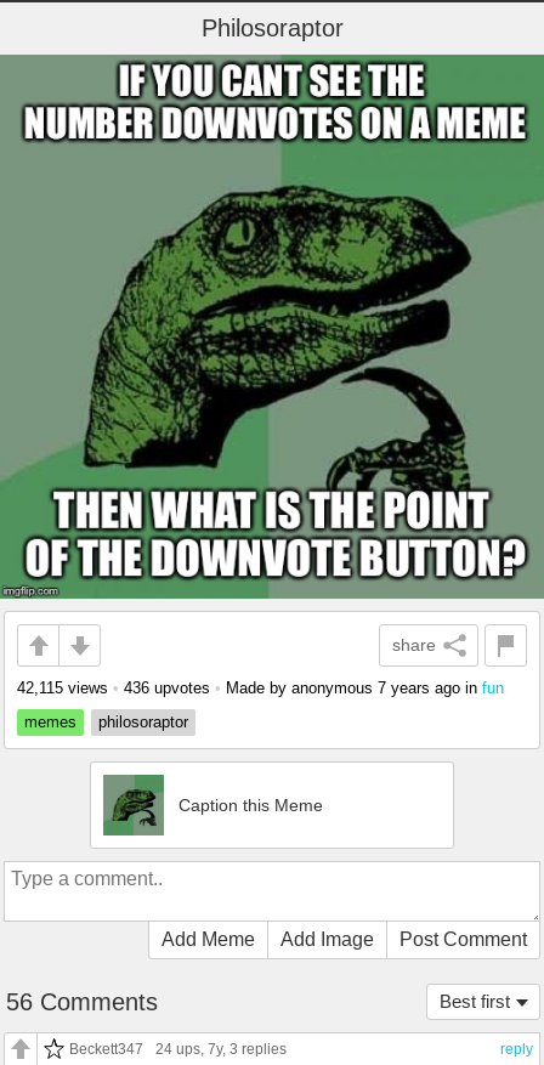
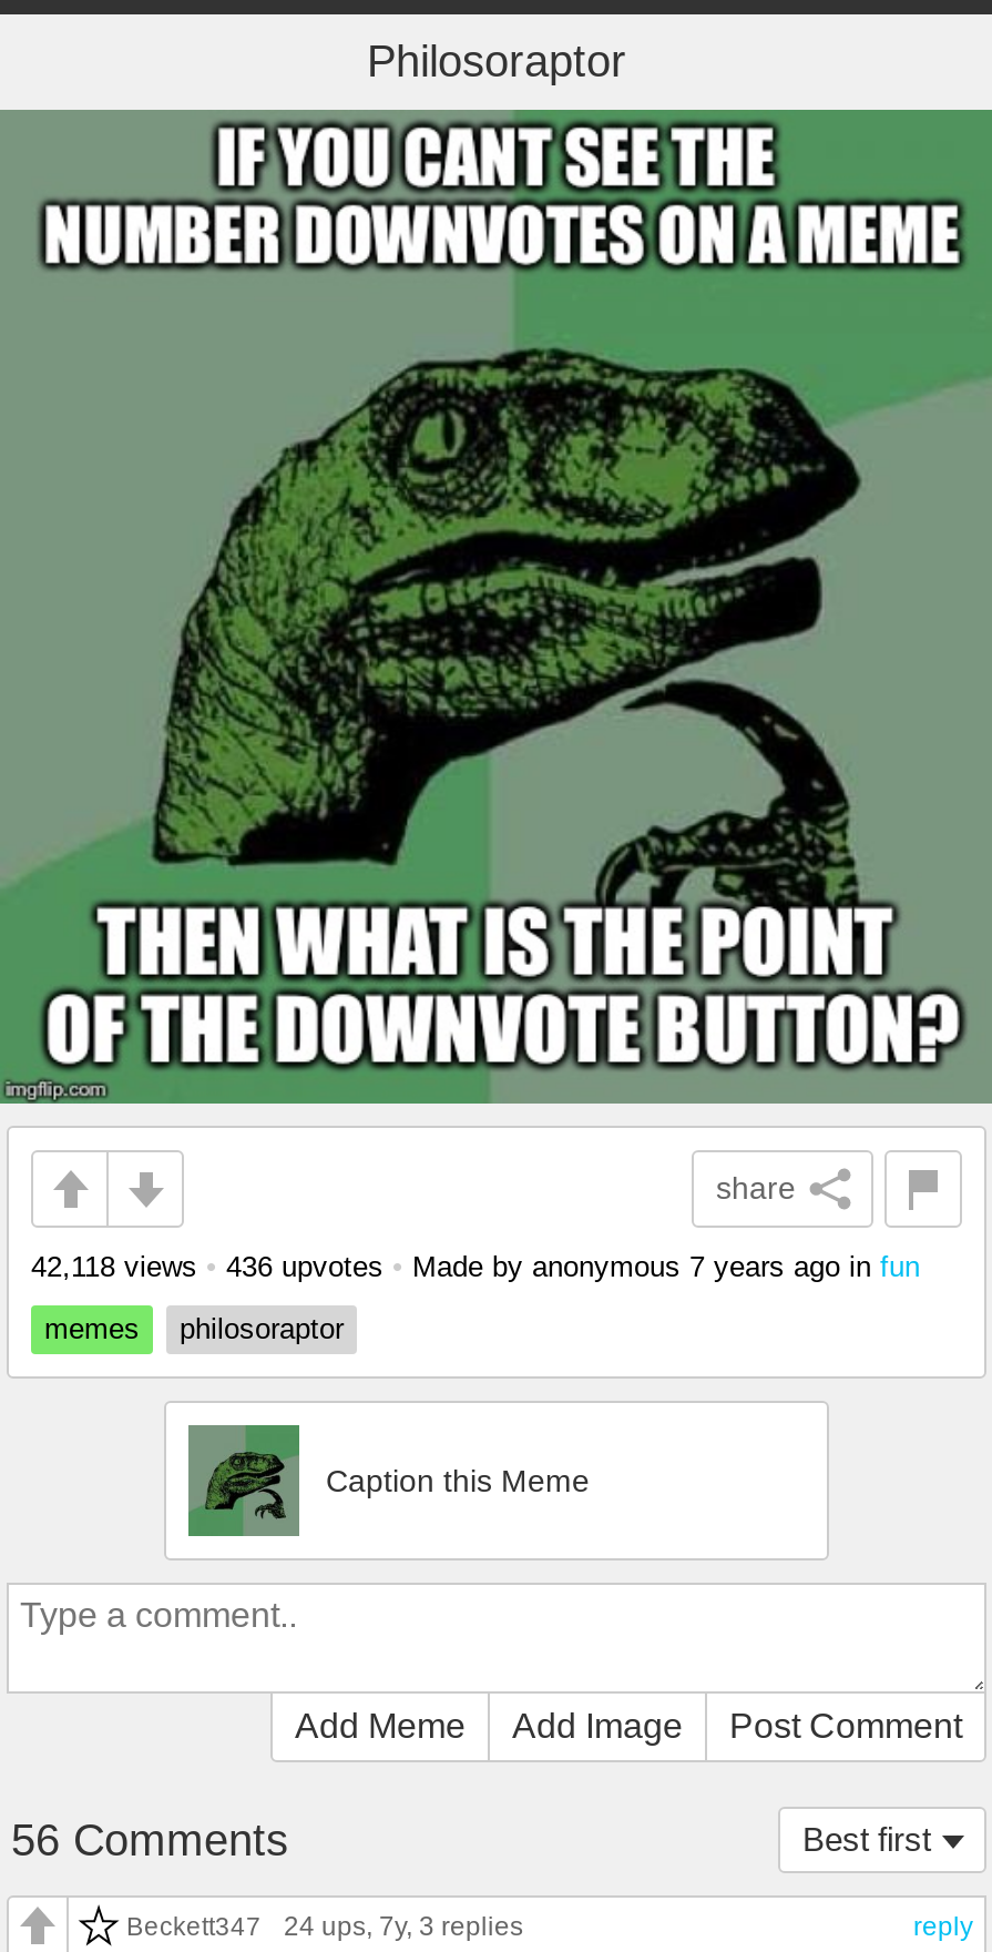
- 42,115 views • 436 upvotes • Made by anonymous 7 years ago in fun
+ 42,118 views • 436 upvotes • Made by anonymous 7 years ago in fun
